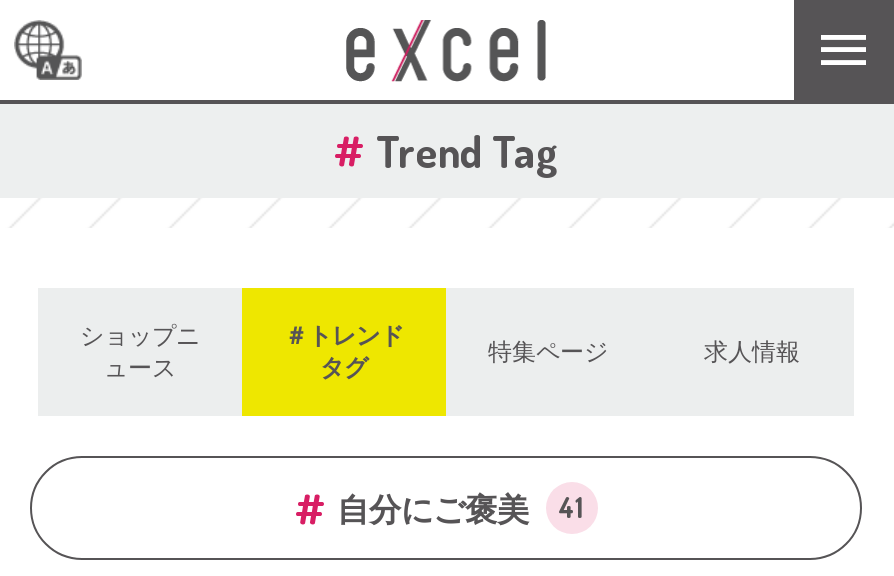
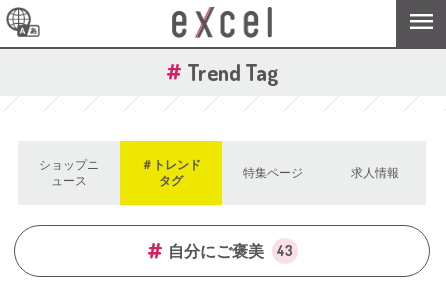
- 自分にご褒美 41
+ 自分にご褒美 43
